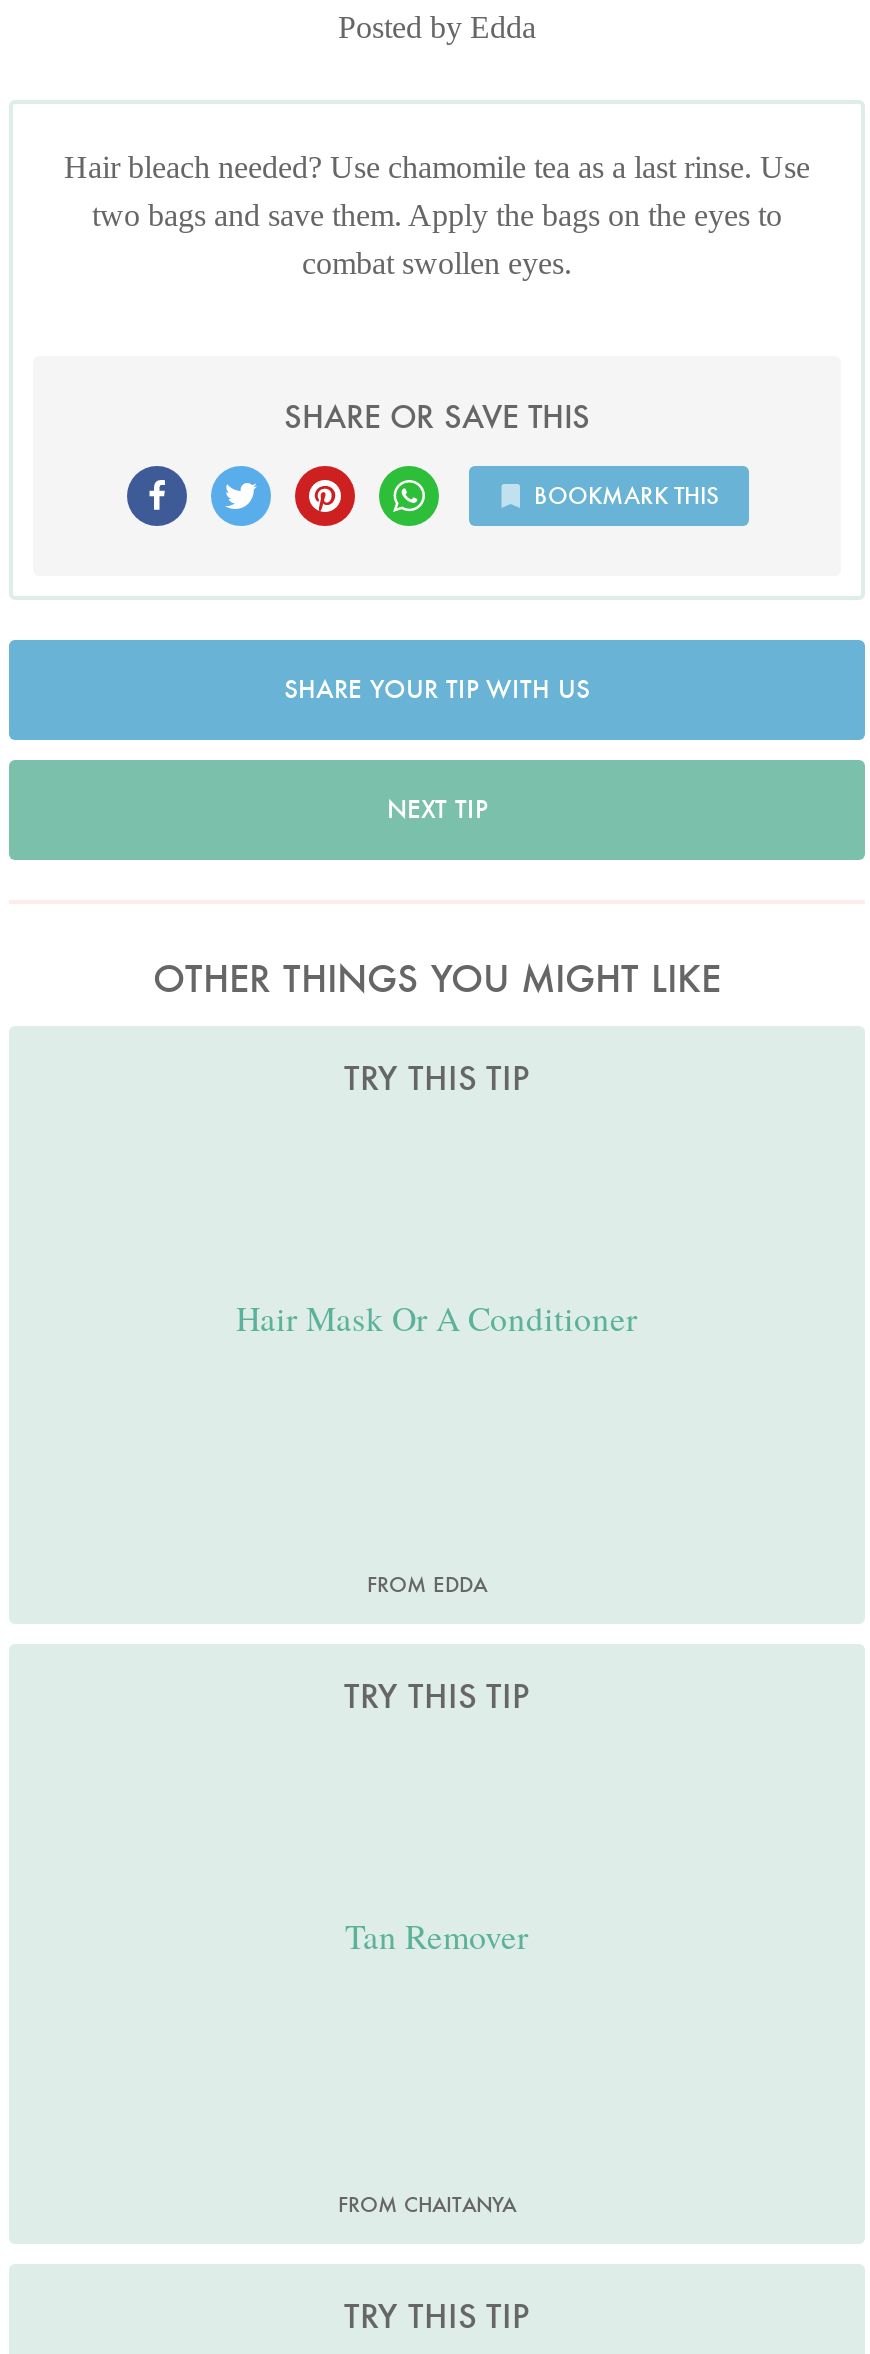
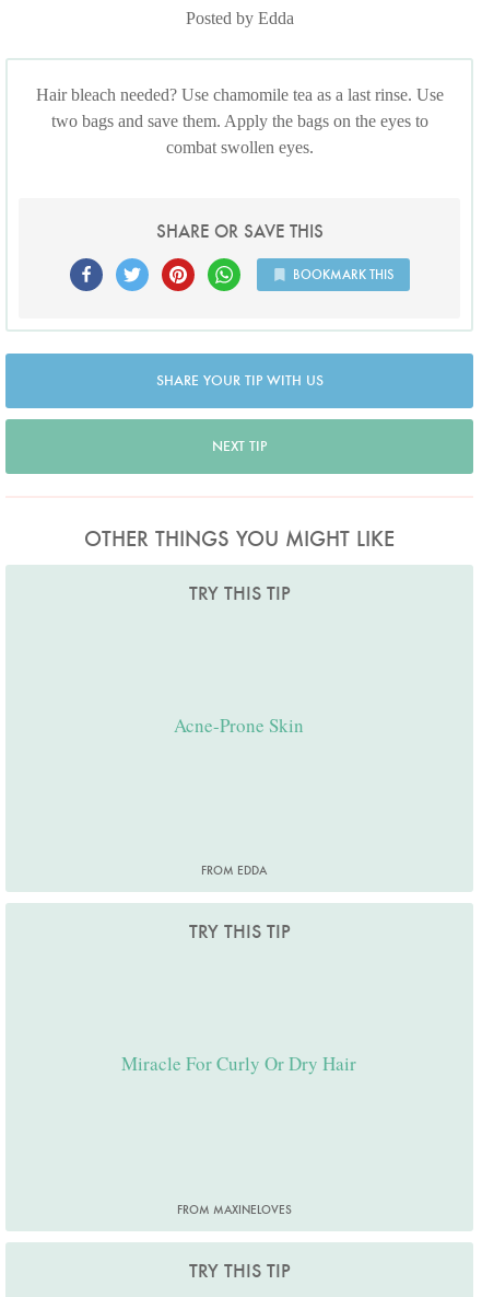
- Hair Mask Or A Conditioner
+ Acne-Prone Skin

- Tan Remover
+ Miracle For Curly Or Dry Hair

- FROM CHAITANYA
+ FROM MAXINELOVES
